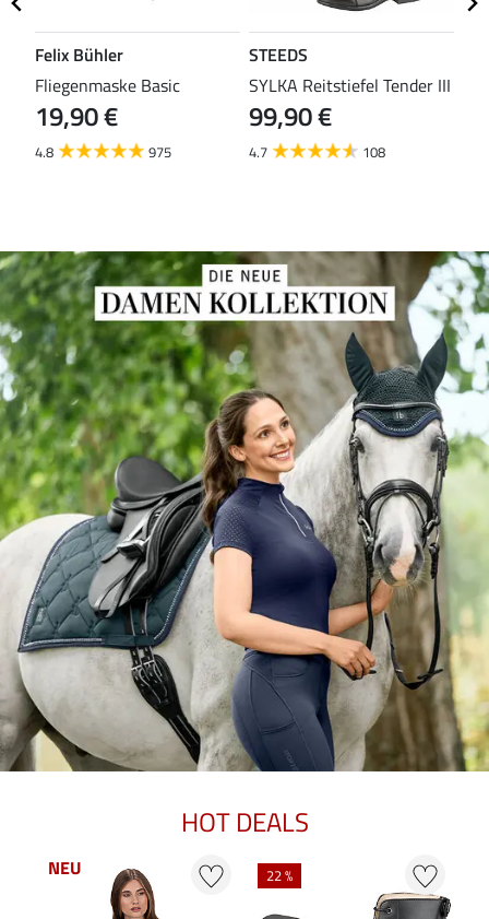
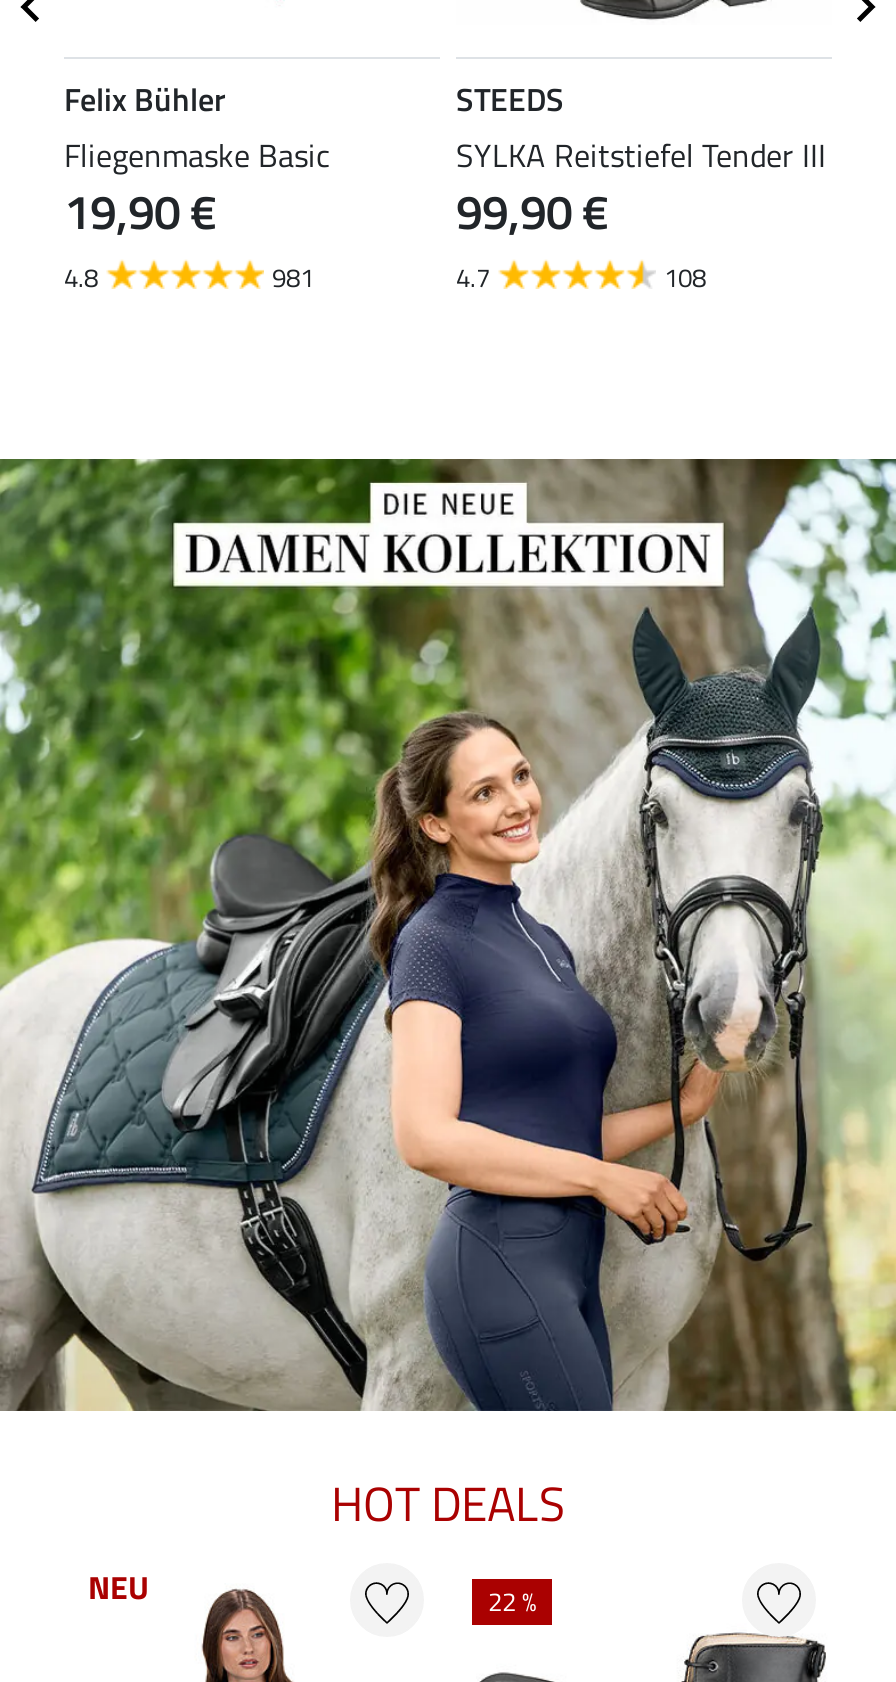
- 975
+ 981
